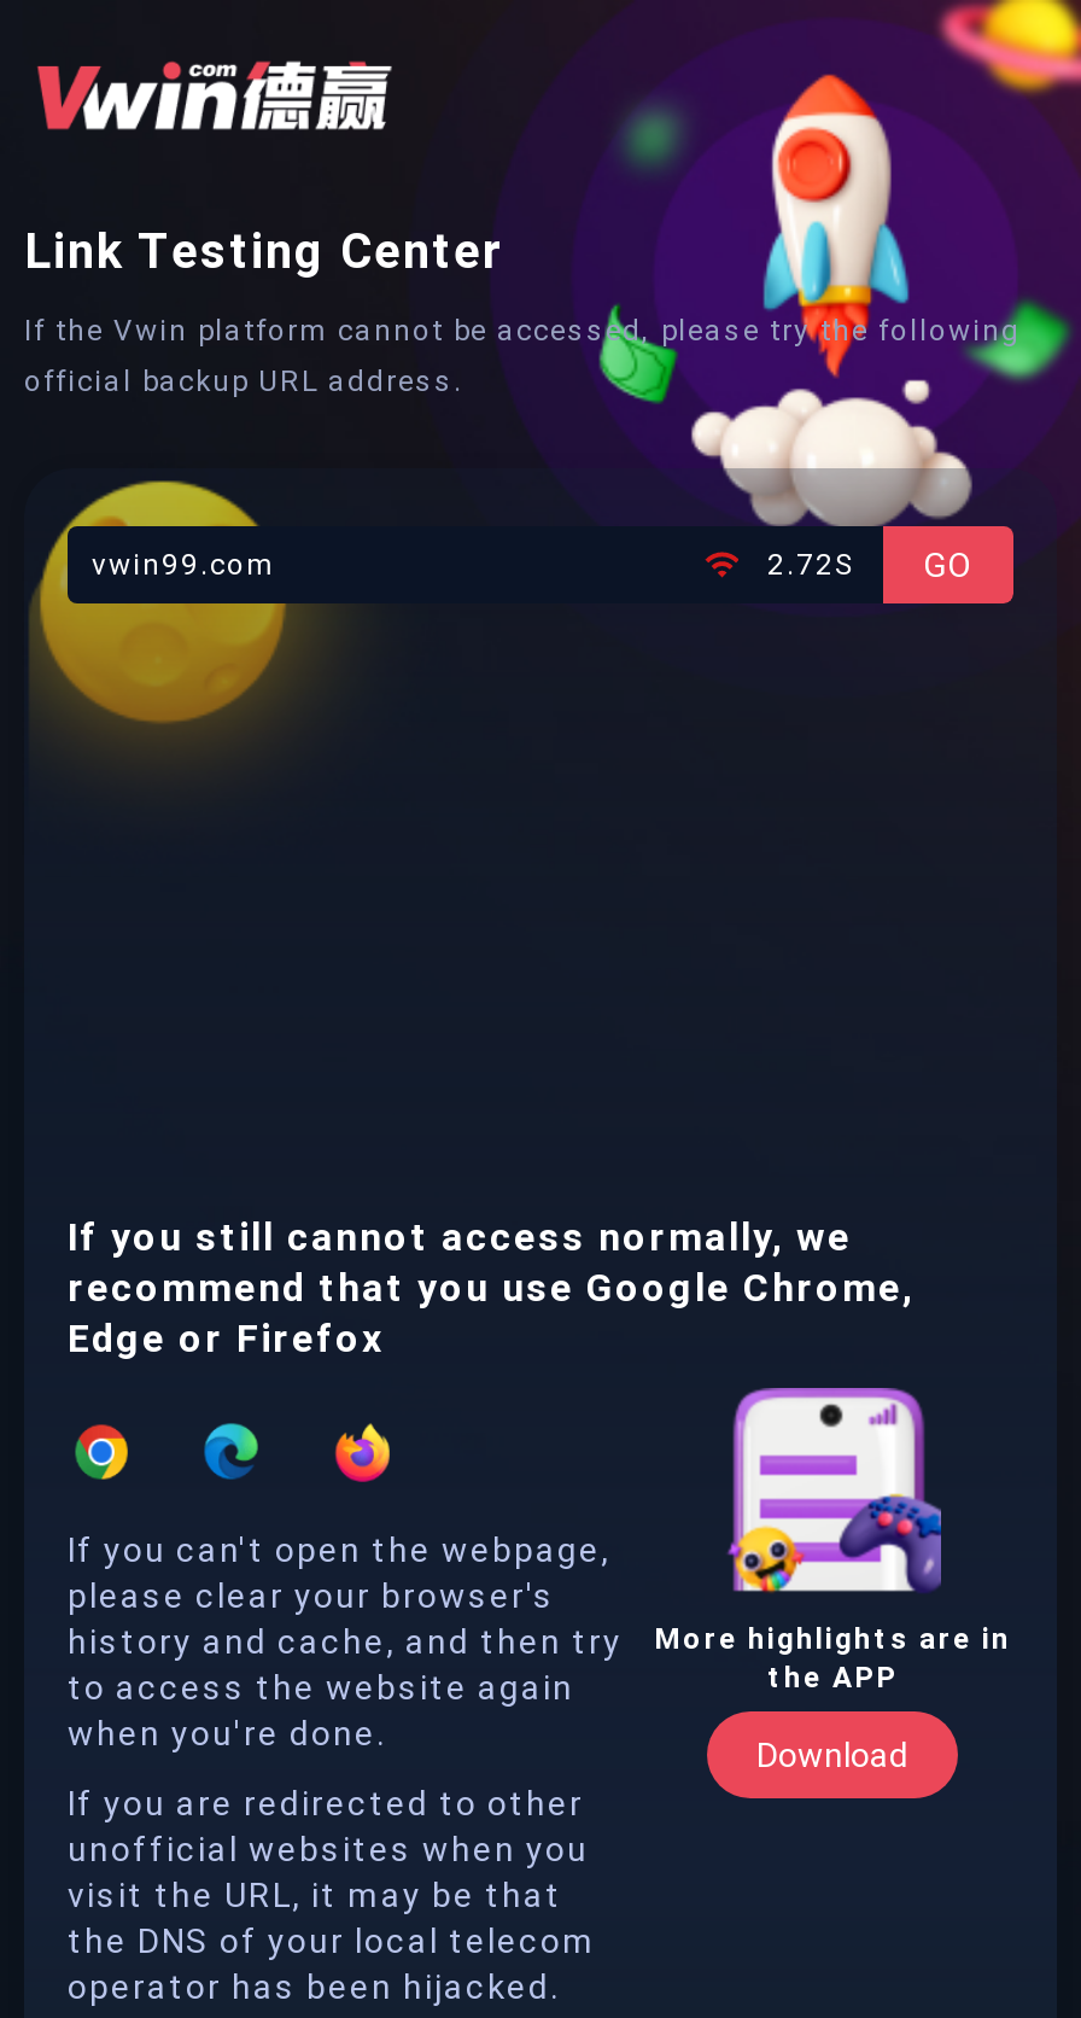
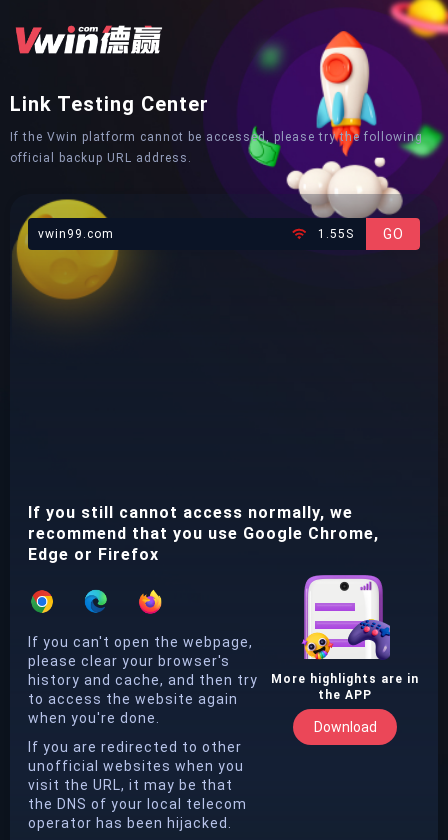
- 2.72S
+ 1.55S
